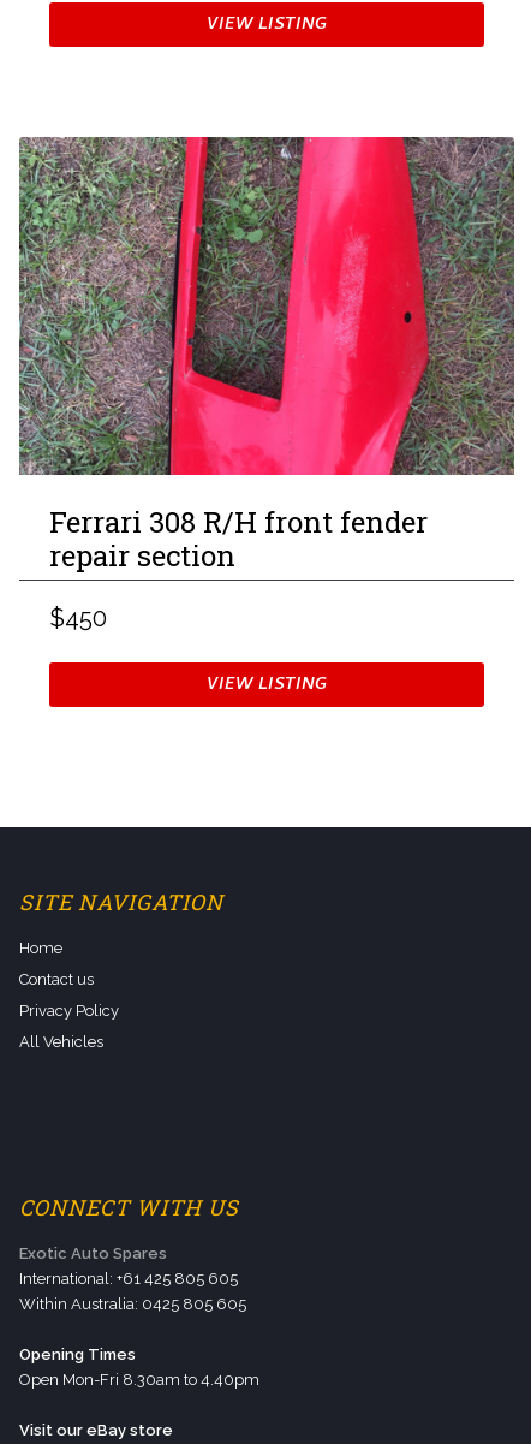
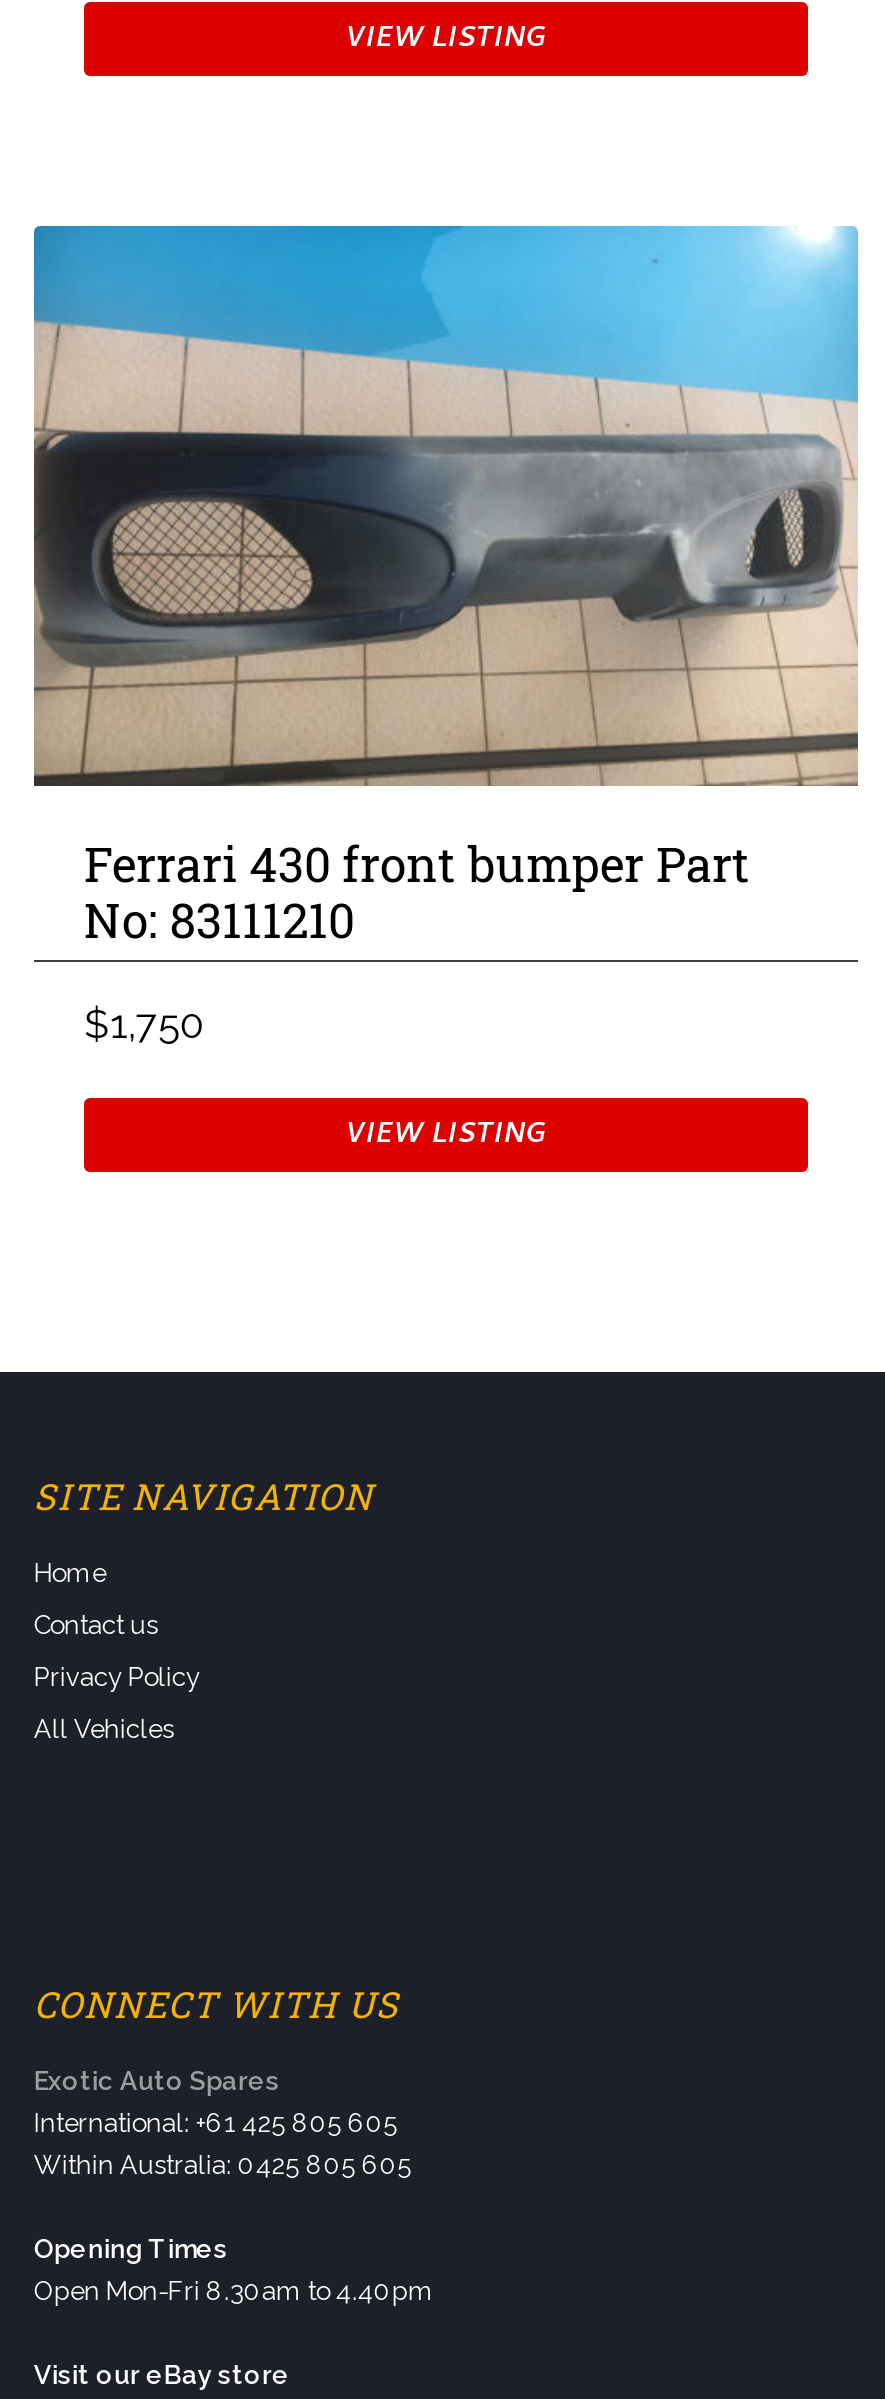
- [image]
- Ferrari 308 R/H front fender
- repair section
+ [image]
+ Ferrari 430 front bumper Part
+ No: 83111210

- $450
+ $1,750
